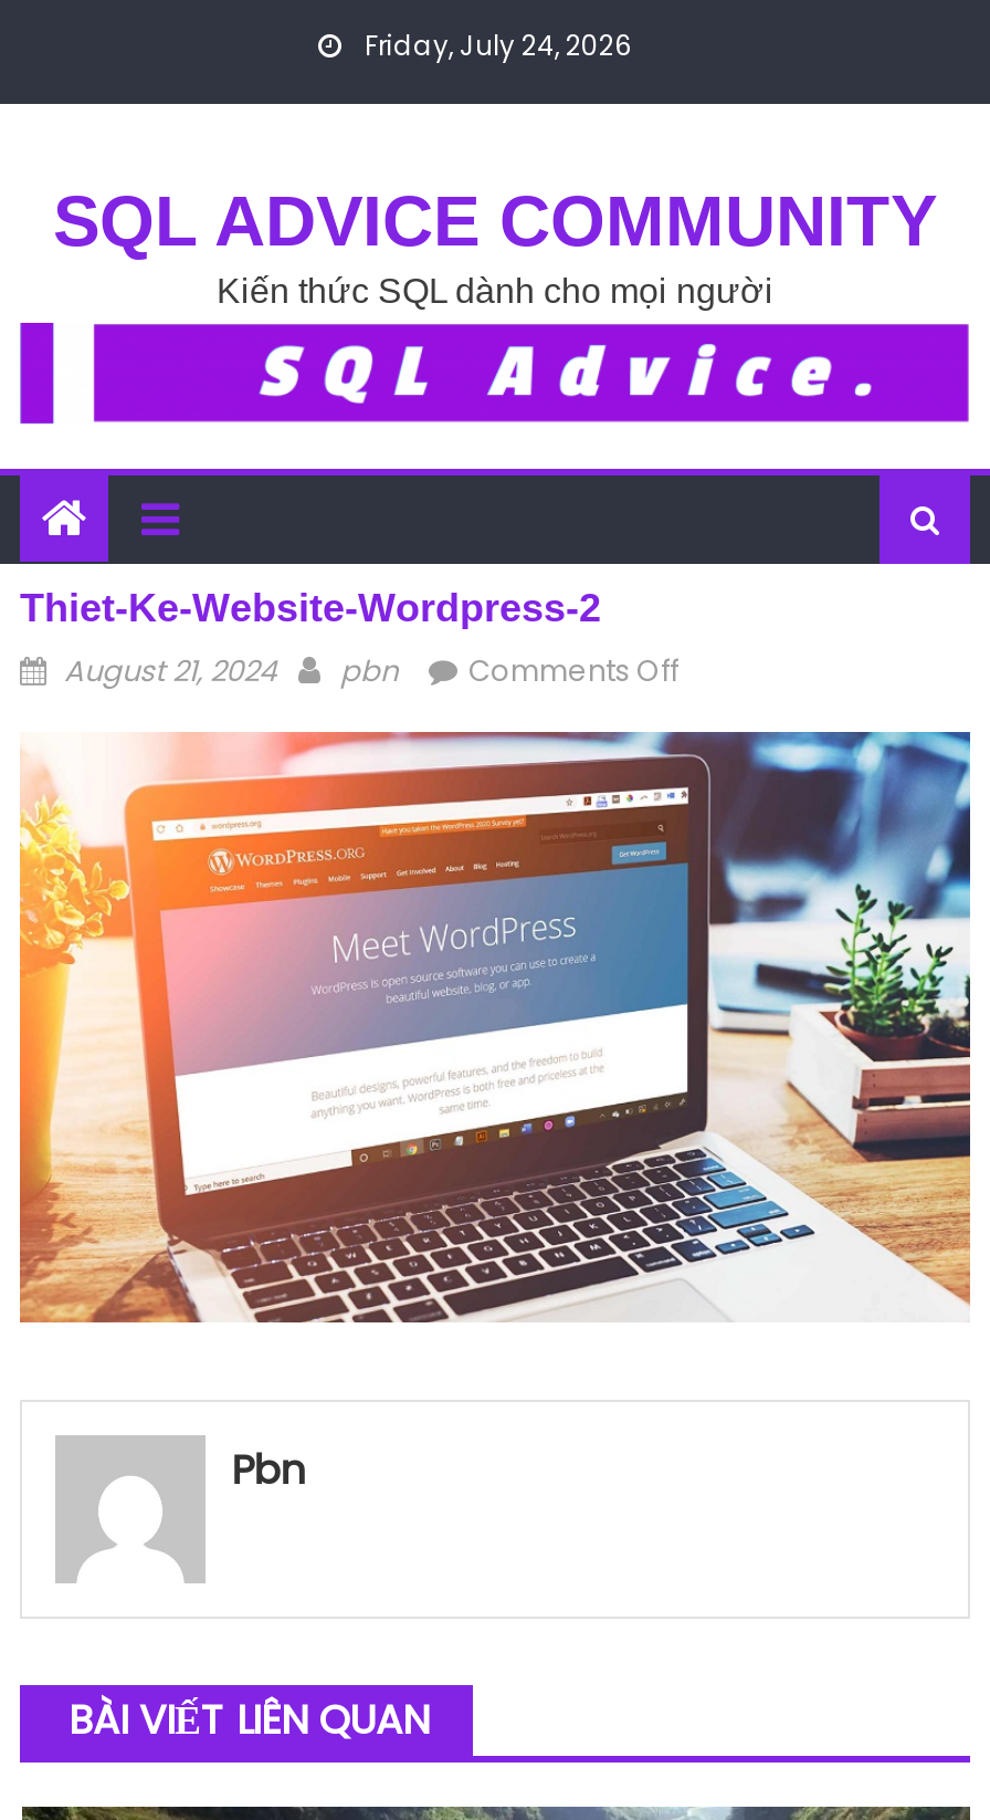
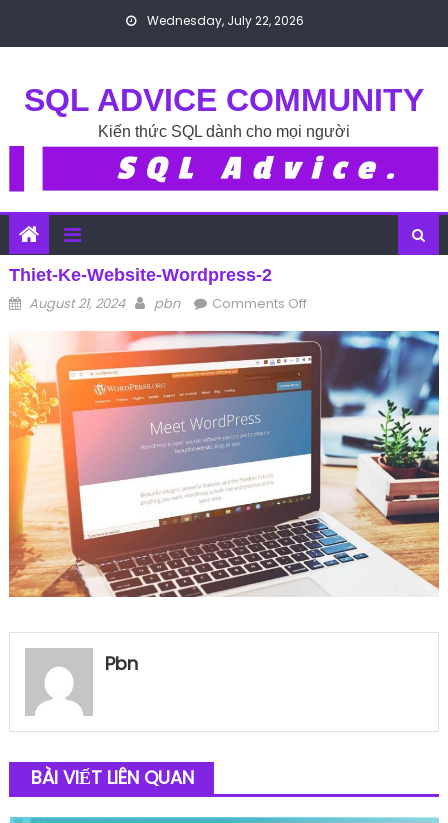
- Friday, July 24, 2026
+ Wednesday, July 22, 2026
